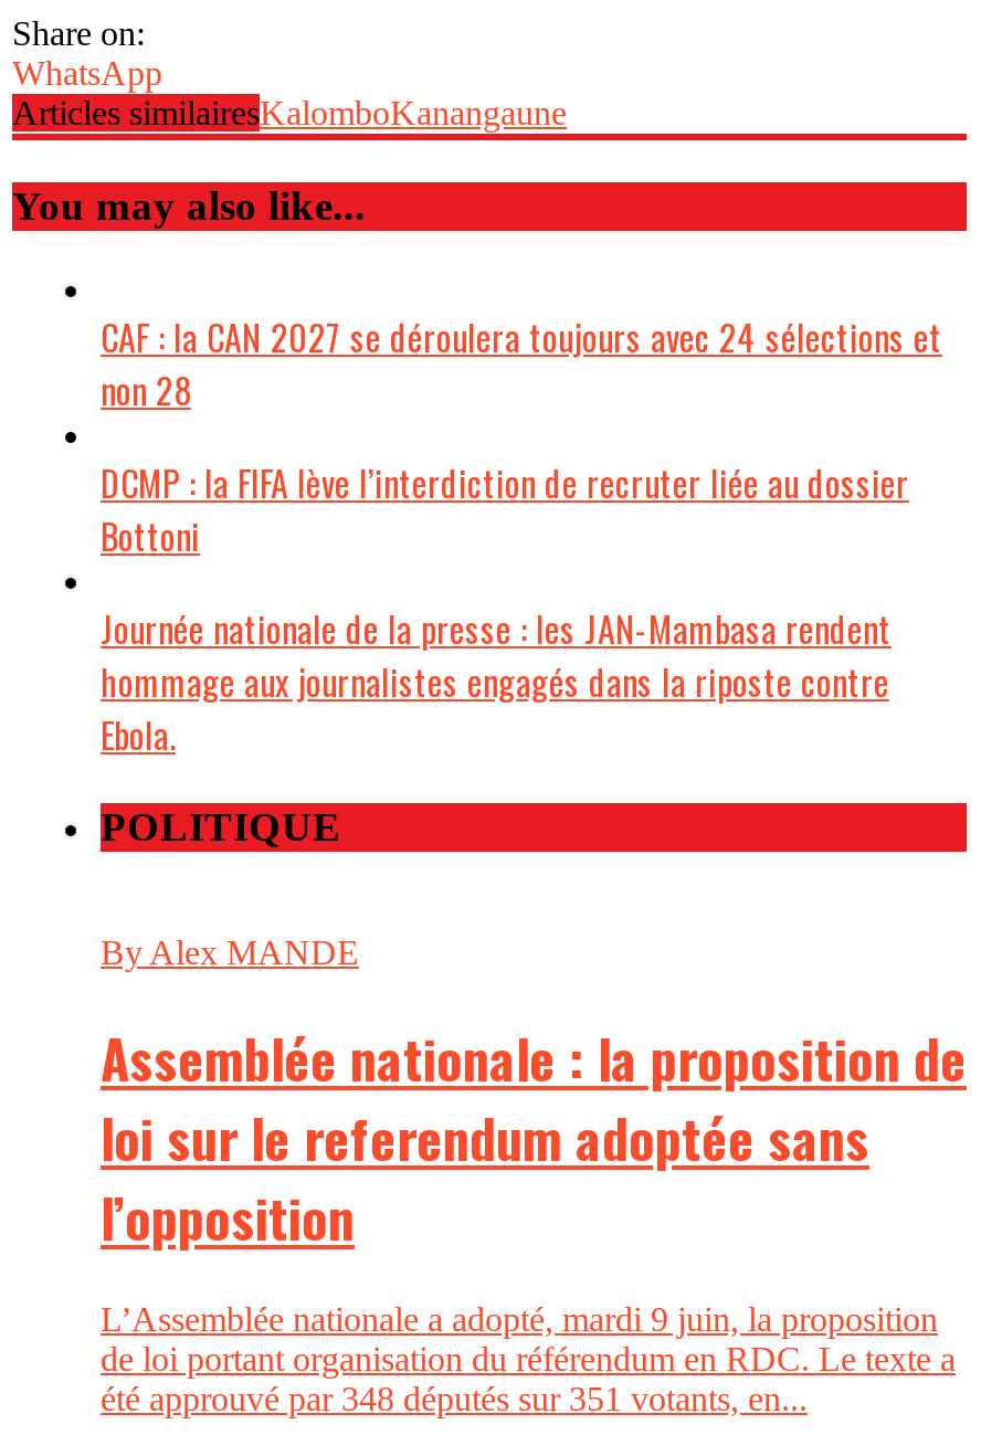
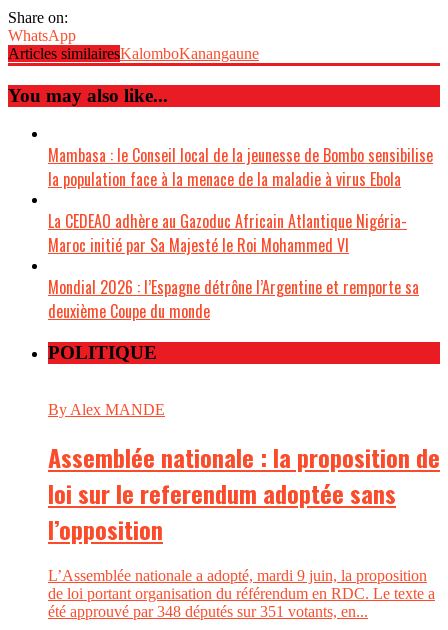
- CAF : la CAN 2027 se déroulera toujours avec 24 sélections et
- non 28
+ Mambasa : le Conseil local de la jeunesse de Bombo sensibilise
+ la population face à la menace de la maladie à virus Ebola

- DCMP : la FIFA lève l’interdiction de recruter liée au dossier
- Bottoni
+ La CEDEAO adhère au Gazoduc Africain Atlantique Nigéria-
+ Maroc initié par Sa Majesté le Roi Mohammed VI

- Journée nationale de la presse : les JAN-Mambasa rendent
- hommage aux journalistes engagés dans la riposte contre
- Ebola.
+ Mondial 2026 : l’Espagne détrône l’Argentine et remporte sa
+ deuxième Coupe du monde
